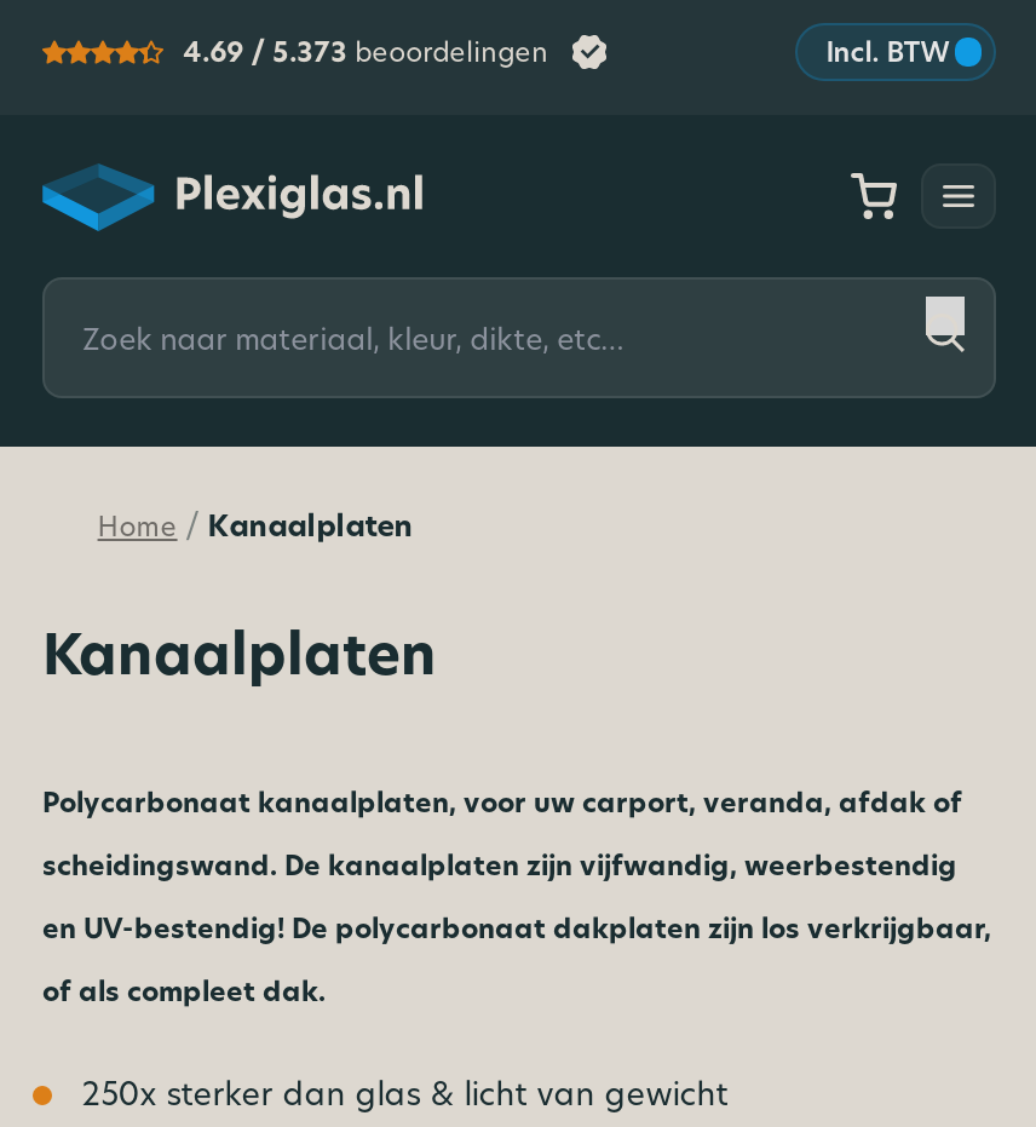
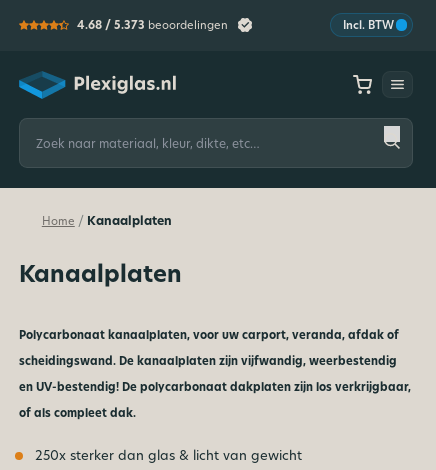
- 4.69 / 5.373 beoordelingen
+ 4.68 / 5.373 beoordelingen
